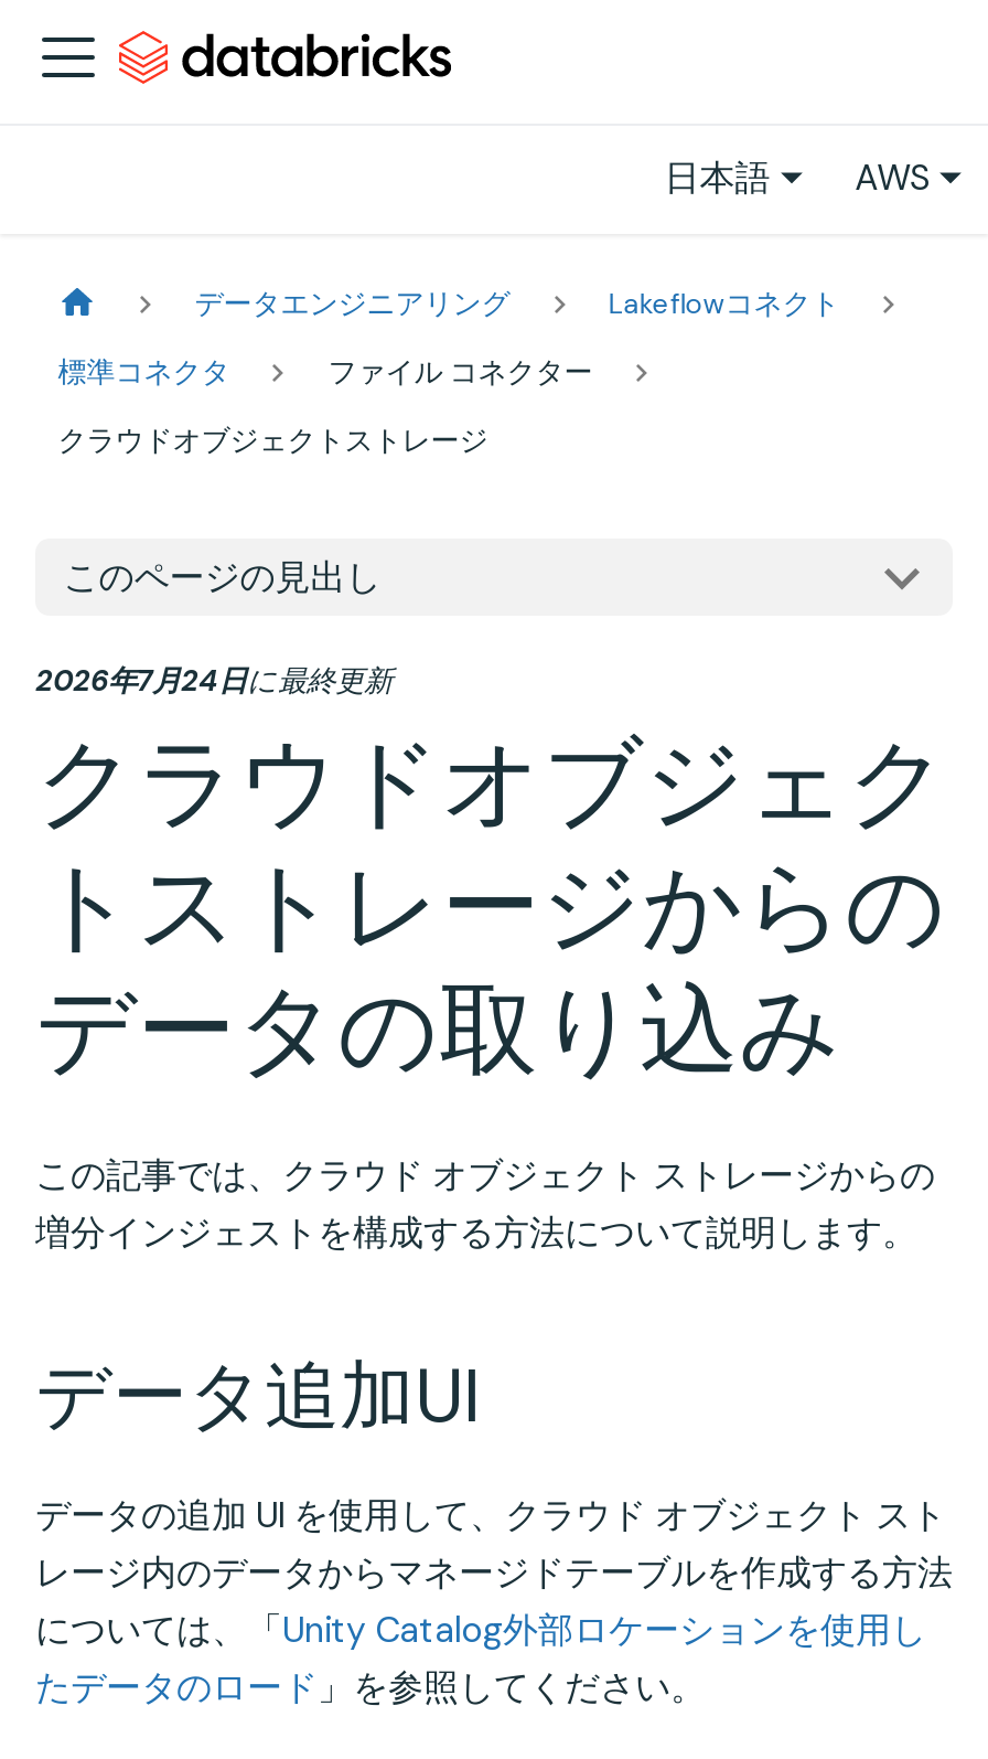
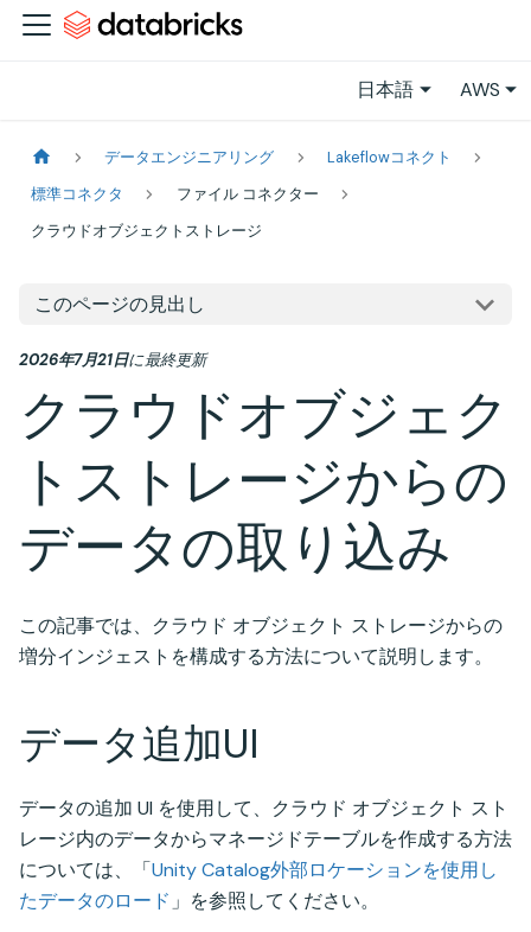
- 2026年7月24日に最終更新
+ 2026年7月21日に最終更新
